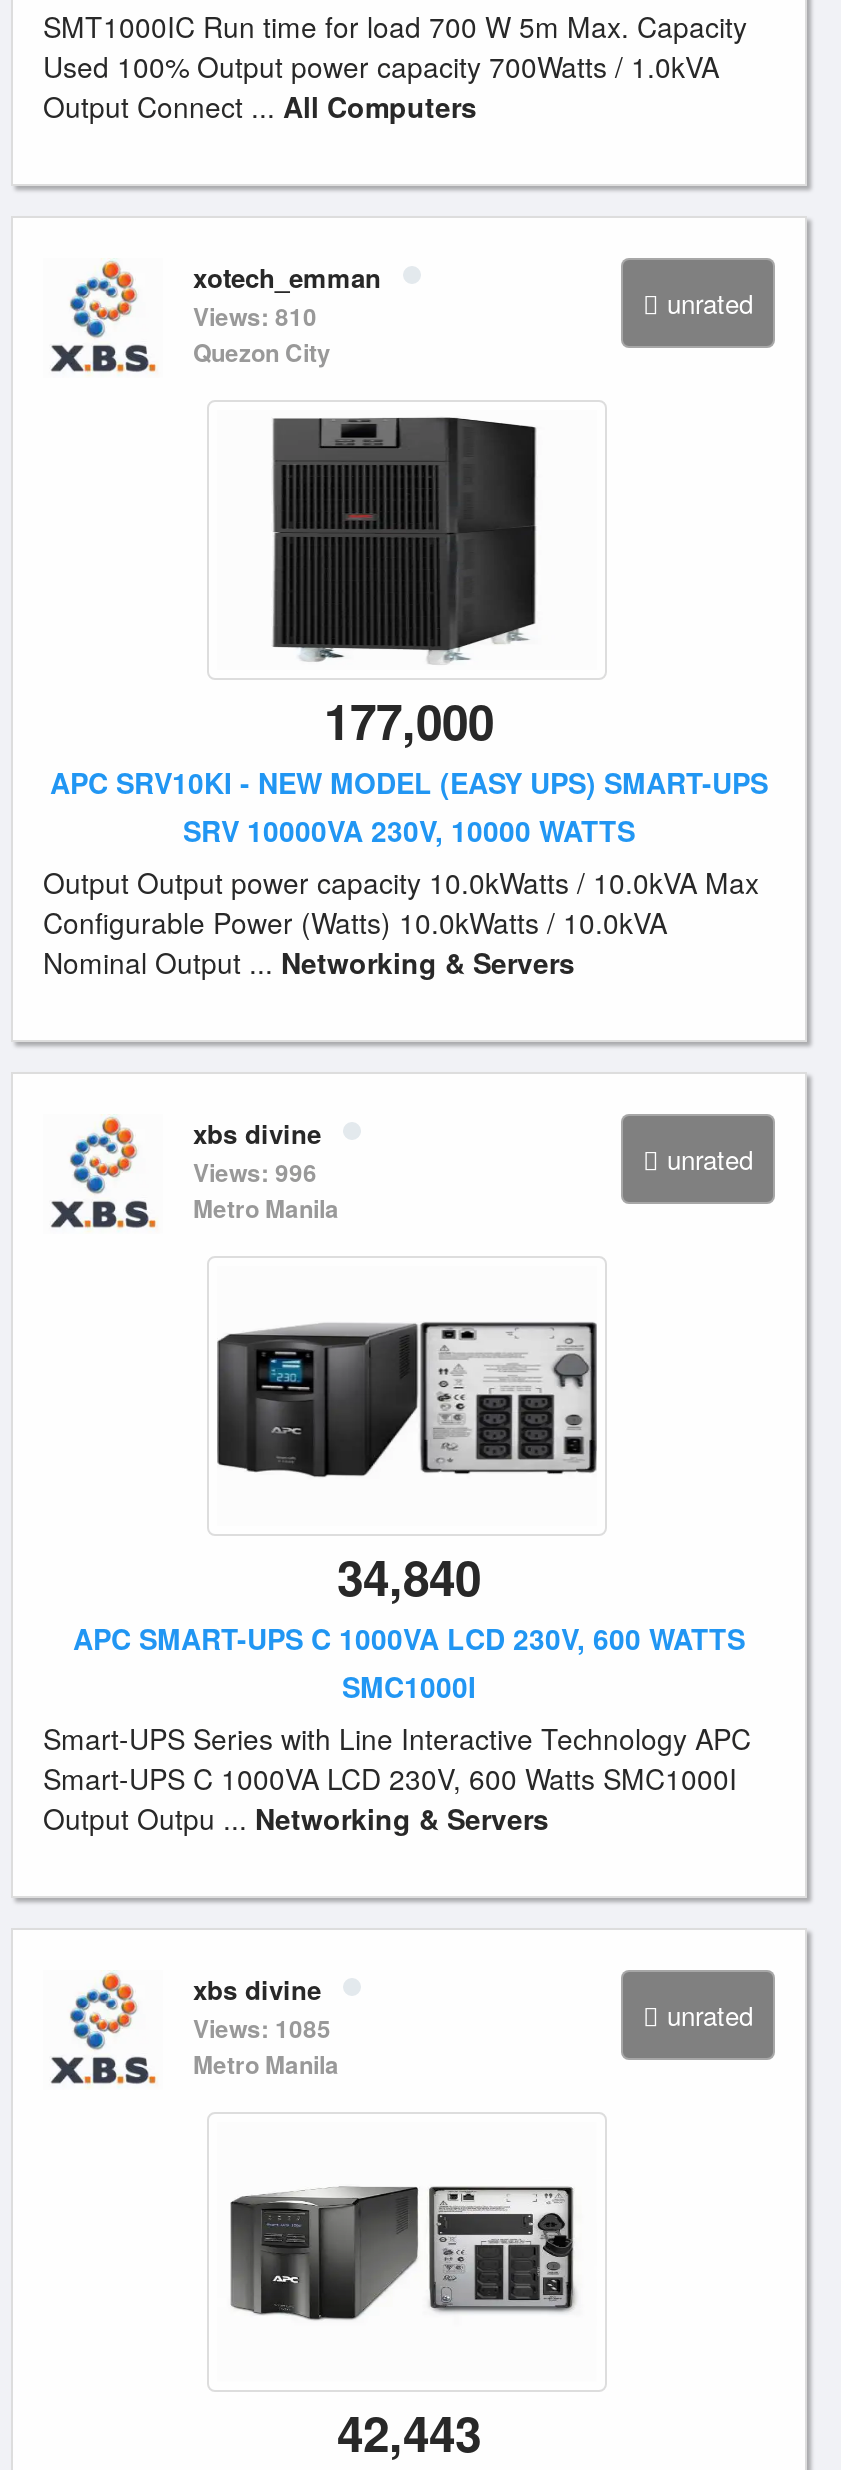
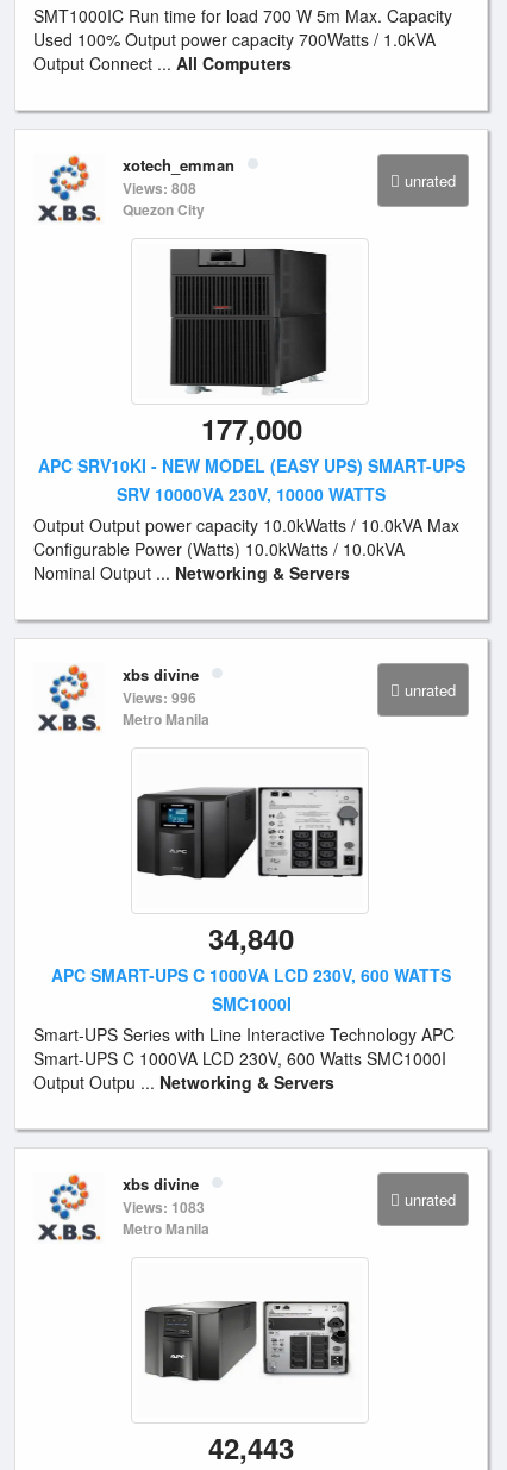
- Views: 810
+ Views: 808

- Views: 1085
+ Views: 1083
